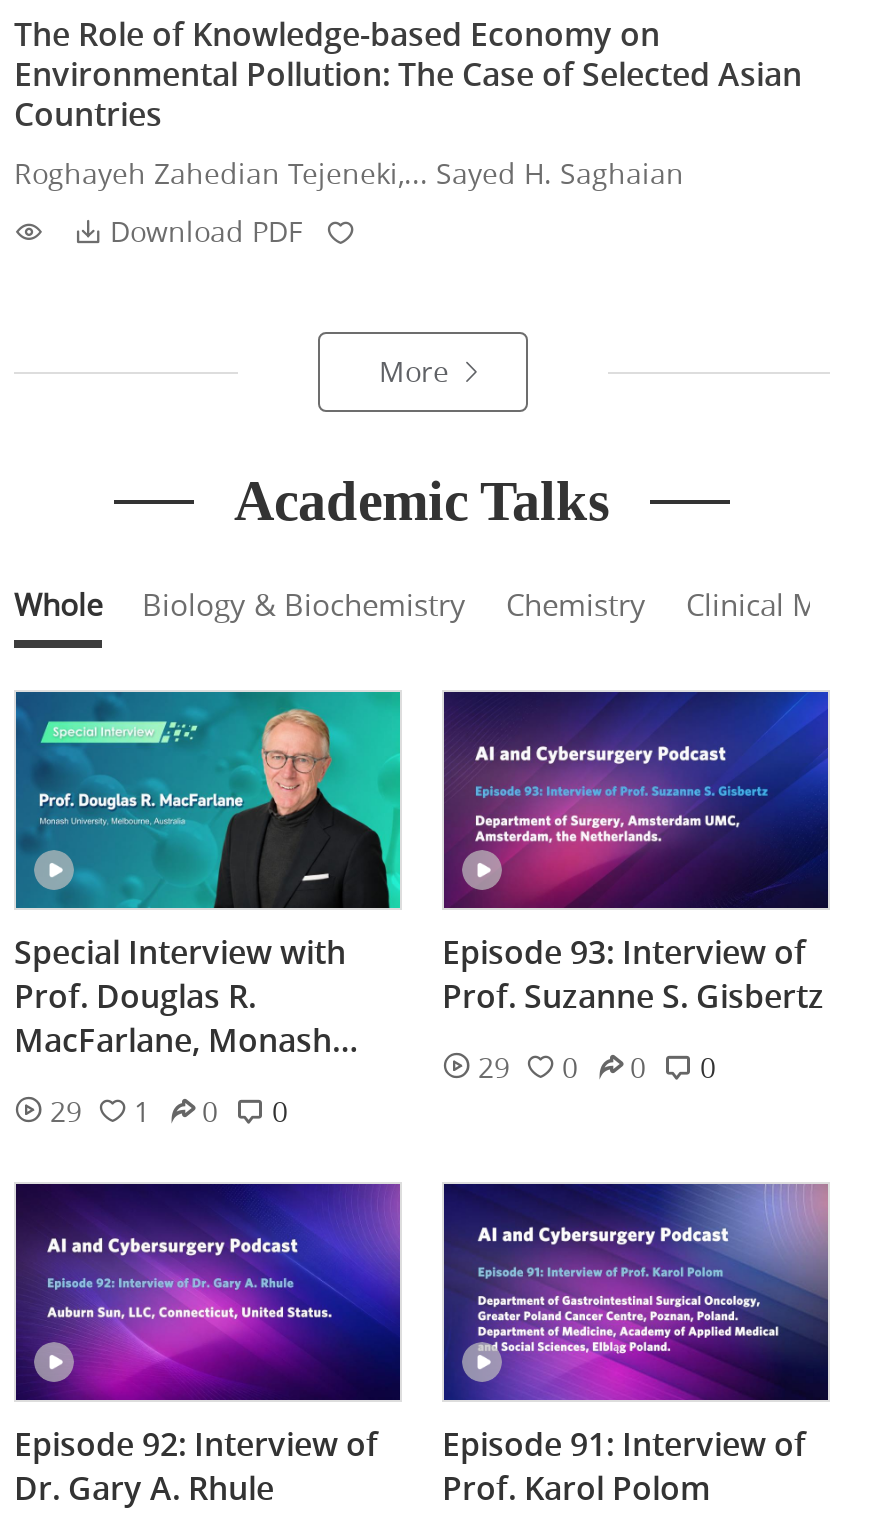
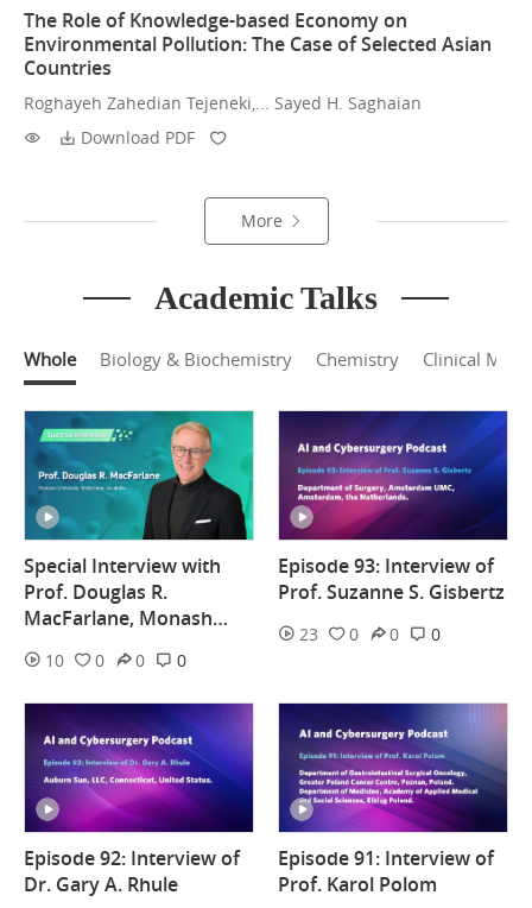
- 29 0 0 0
+ 23 0 0 0

- 29
+ 10

- 1
+ 0
